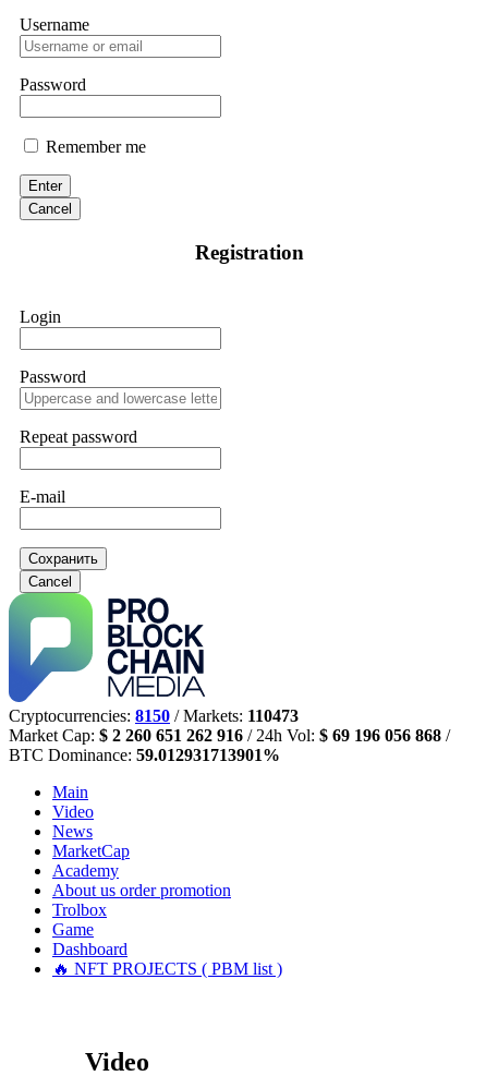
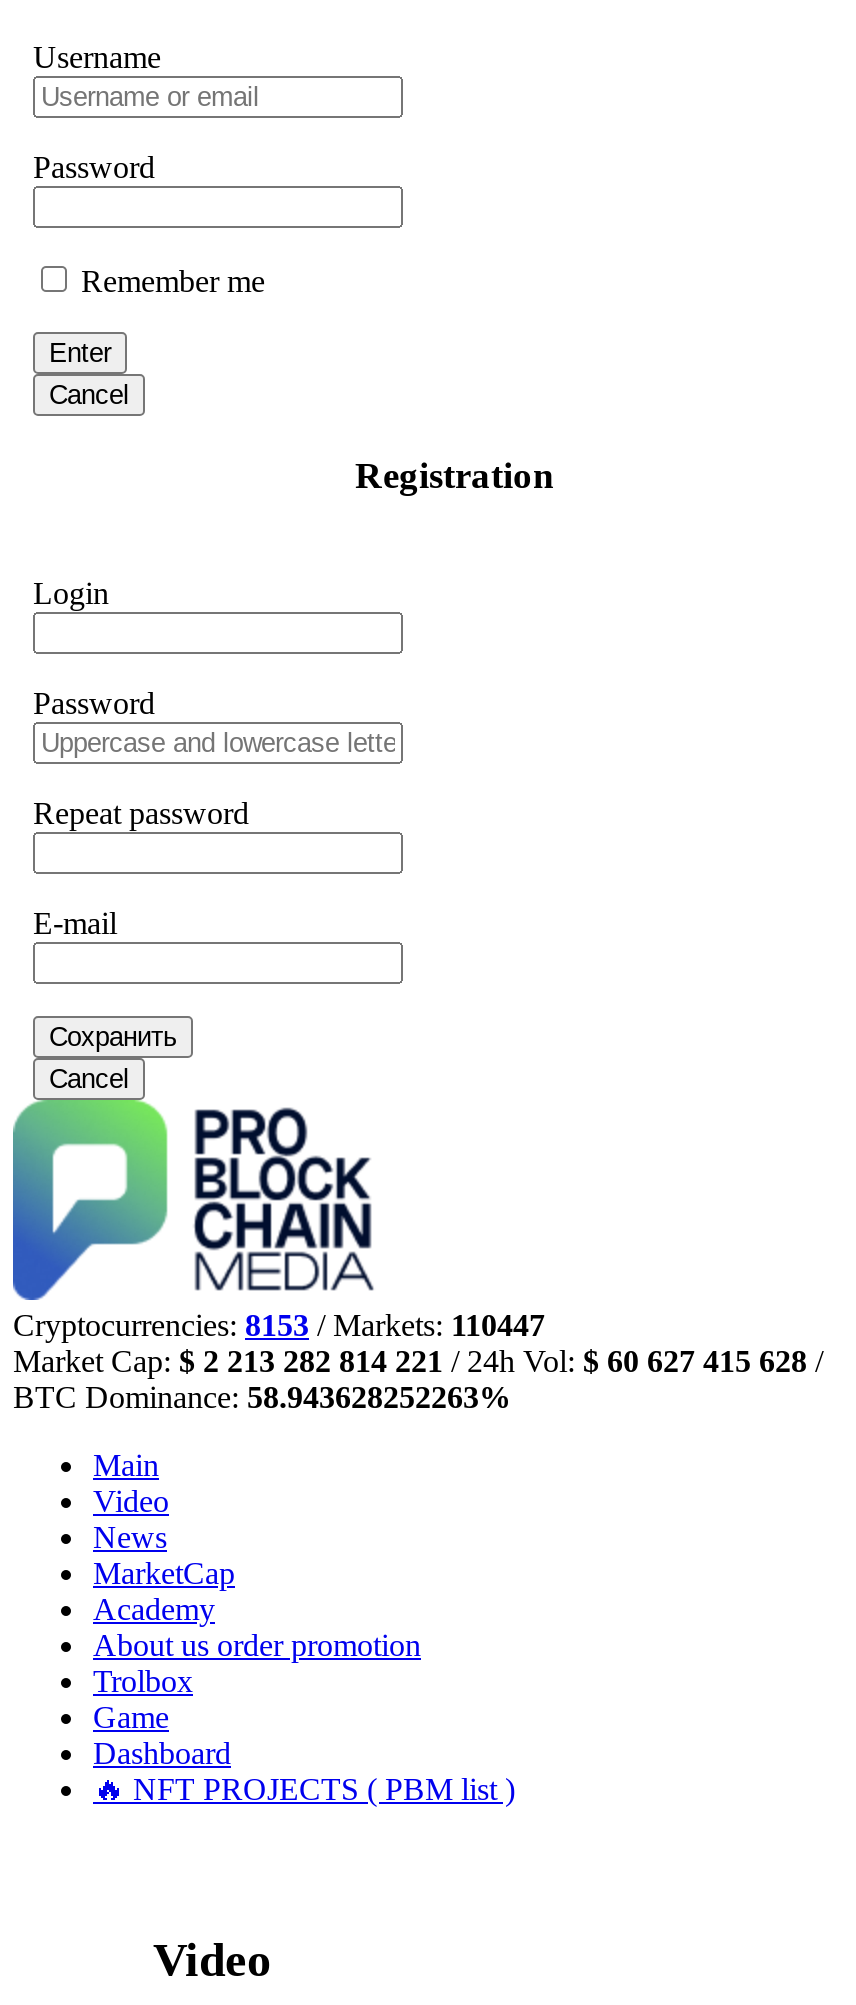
- Cryptocurrencies: 8150 / Markets: 110473
+ Cryptocurrencies: 8153 / Markets: 110447

- Market Cap: $ 2 260 651 262 916 / 24h Vol: $ 69 196 056 868 /
+ Market Cap: $ 2 213 282 814 221 / 24h Vol: $ 60 627 415 628 /

- BTC Dominance: 59.012931713901%
+ BTC Dominance: 58.943628252263%
